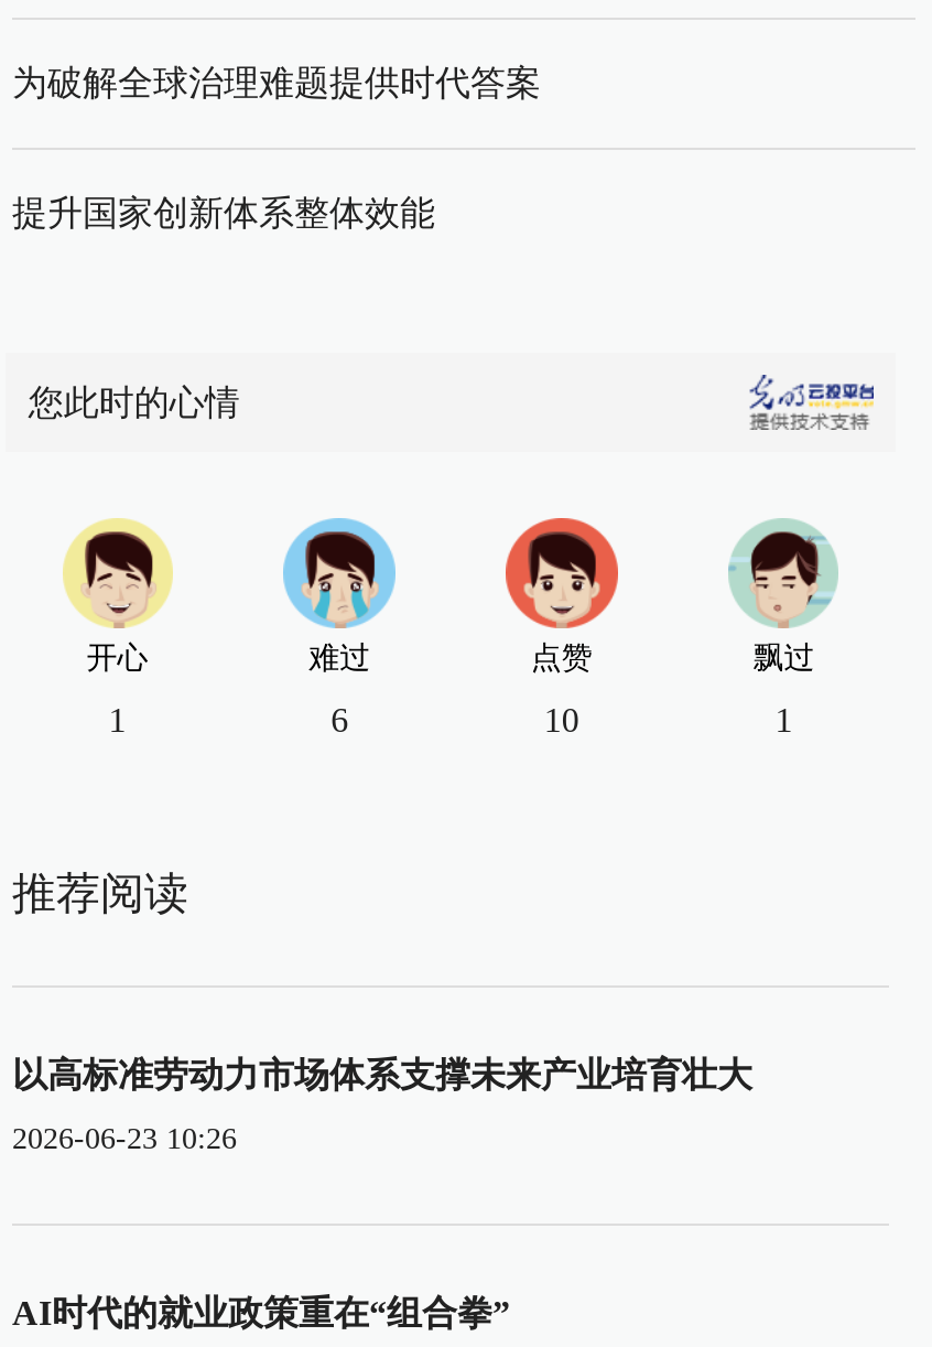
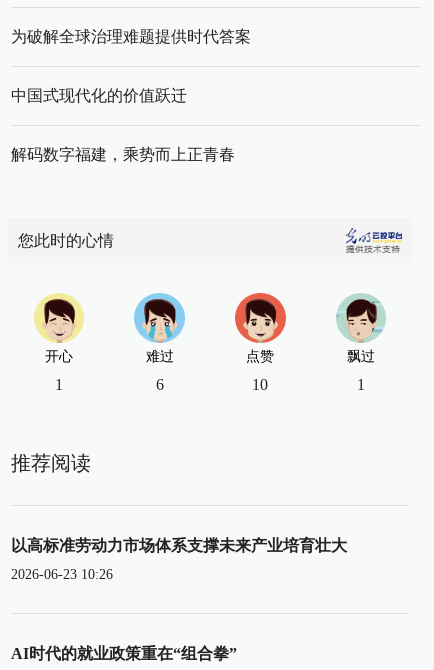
- 提升国家创新体系整体效能
+ 中国式现代化的价值跃迁
+ 解码数字福建，乘势而上正青春
